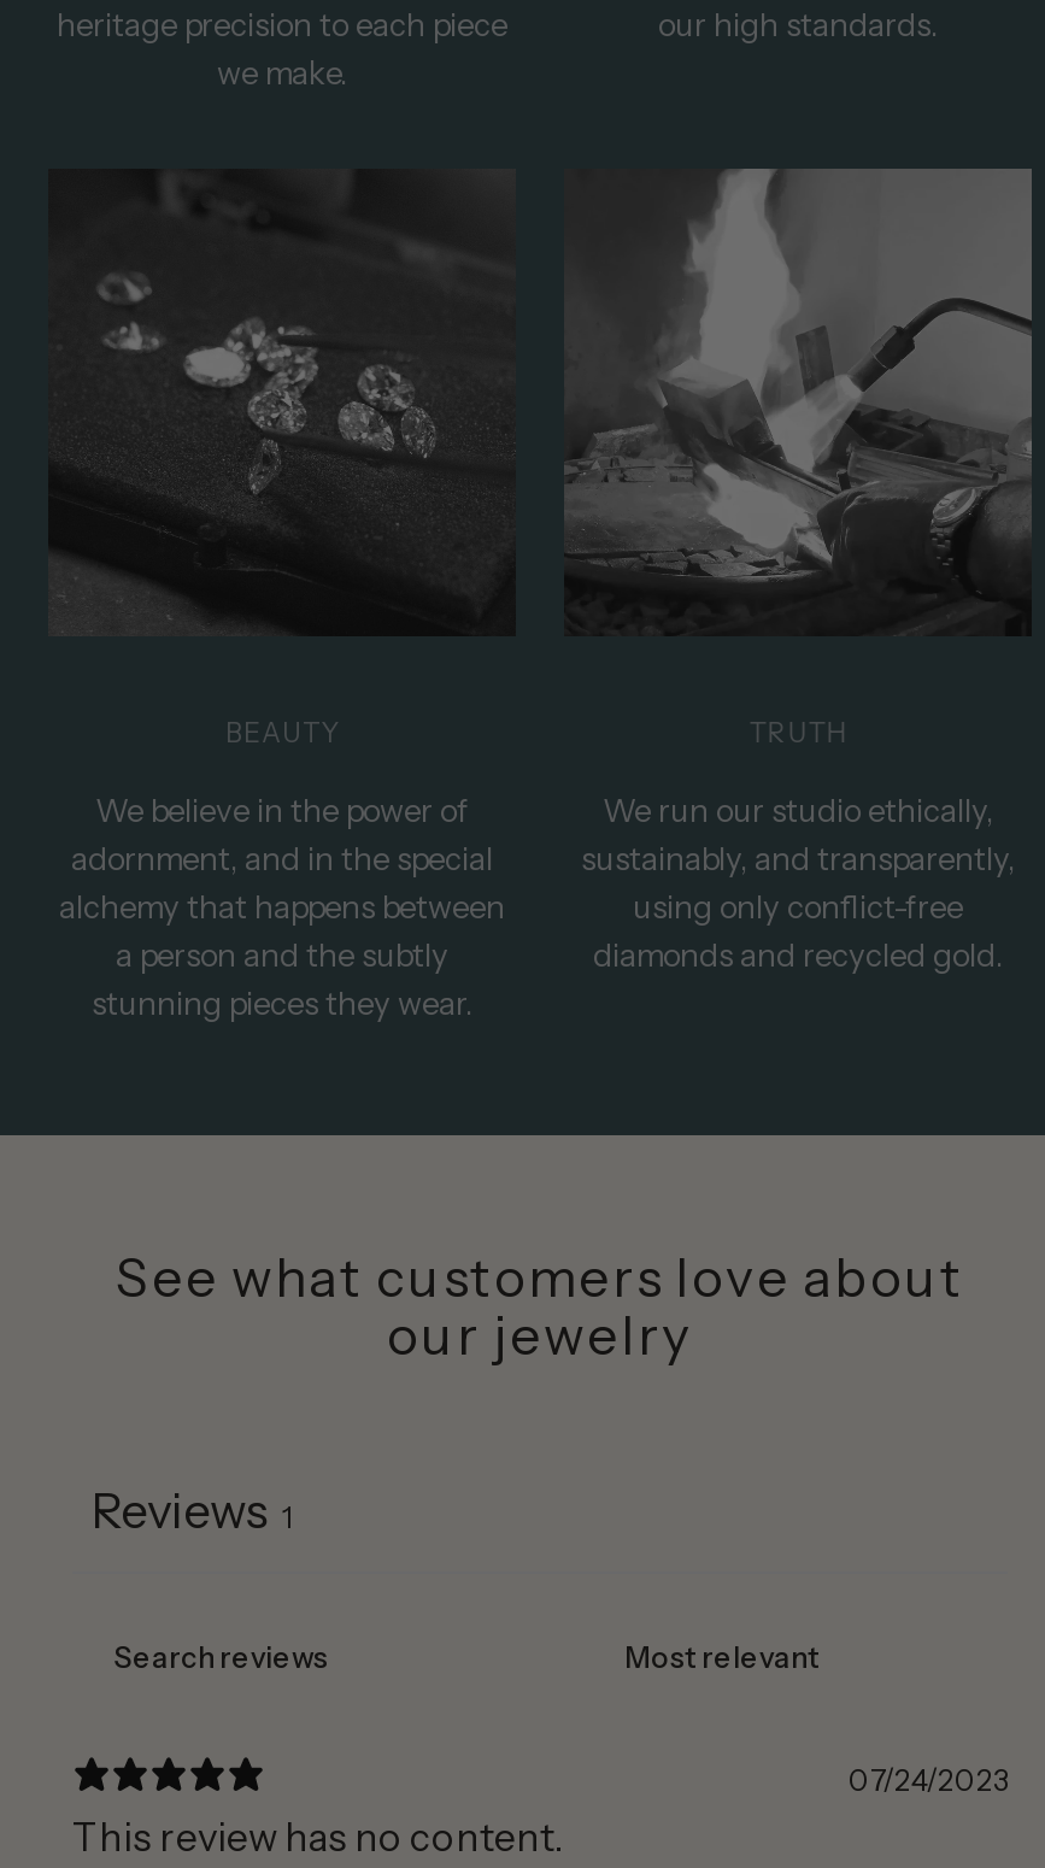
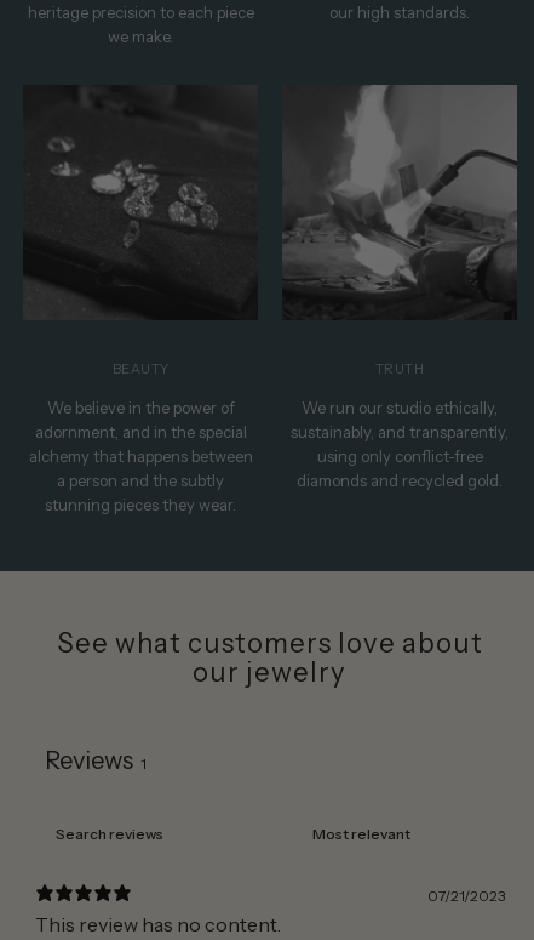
- 07/24/2023
+ 07/21/2023
